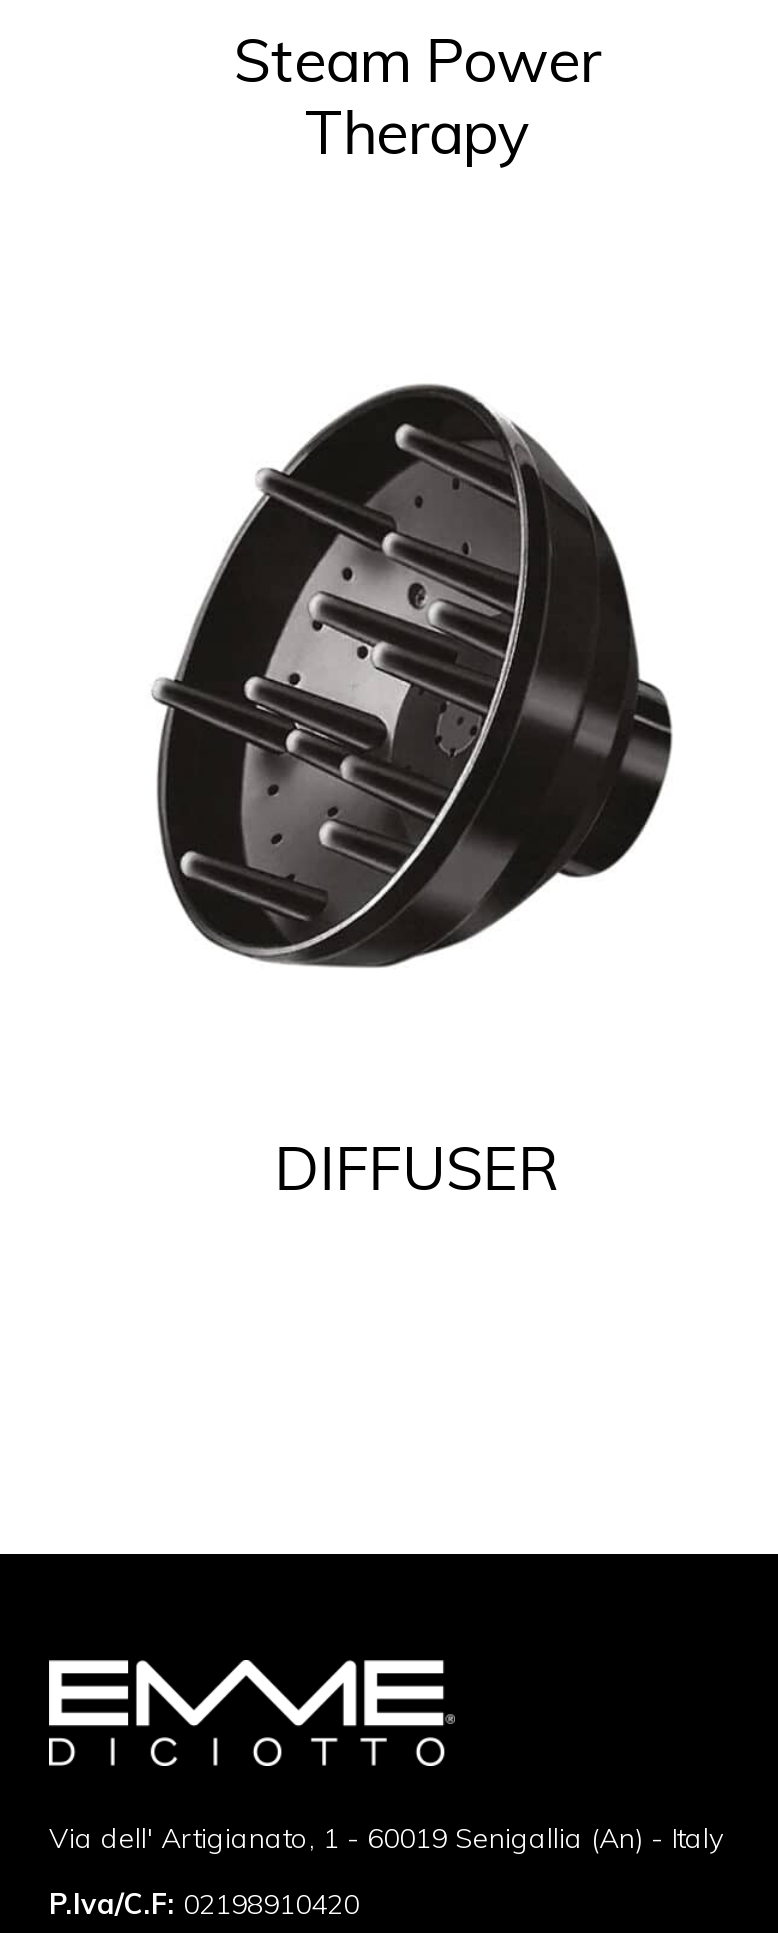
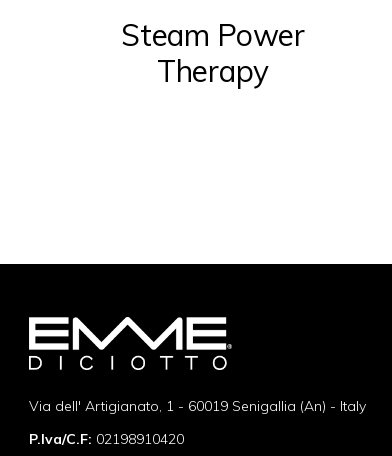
- [image]

- DIFFUSER
